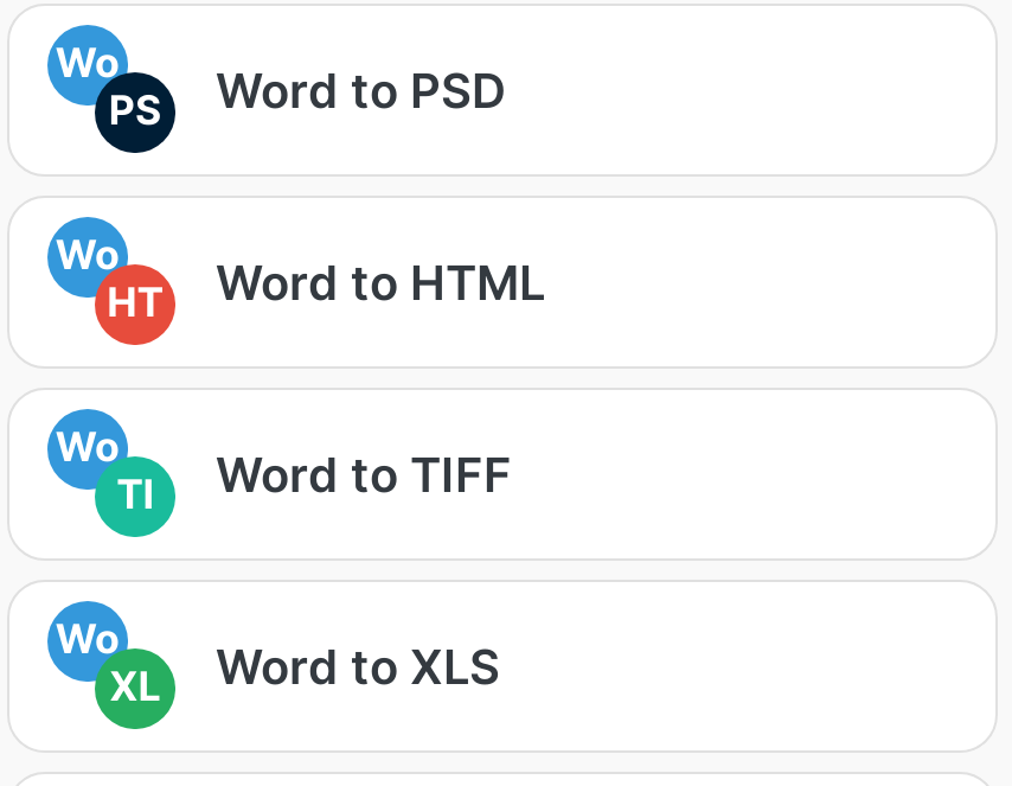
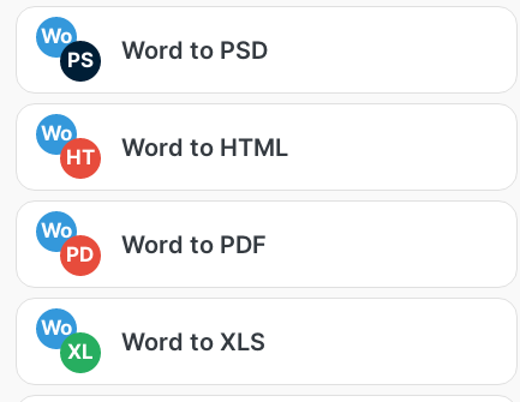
- TI
- Word to TIFF
+ PD
+ Word to PDF
